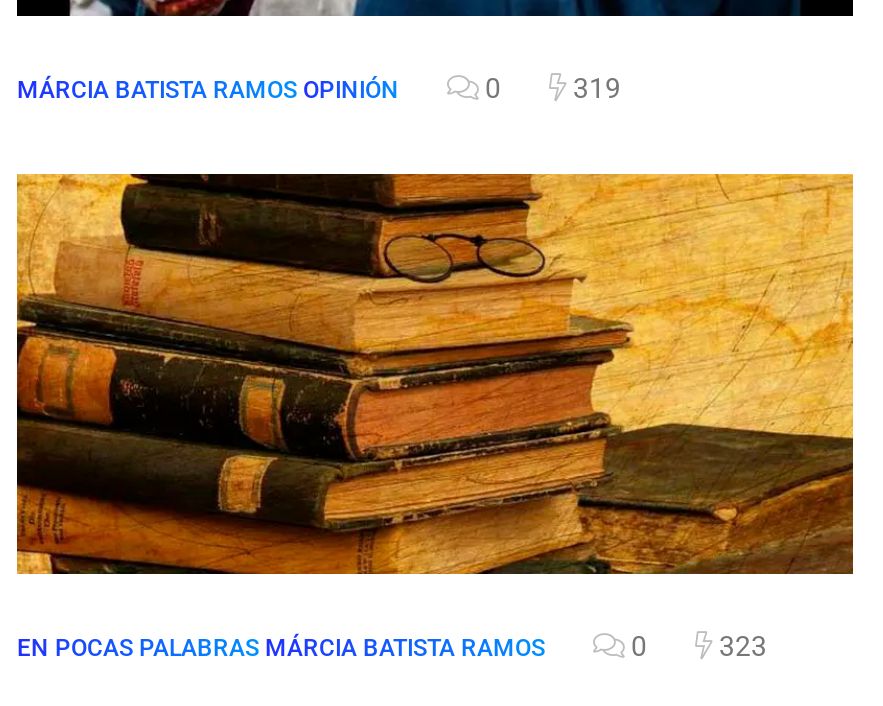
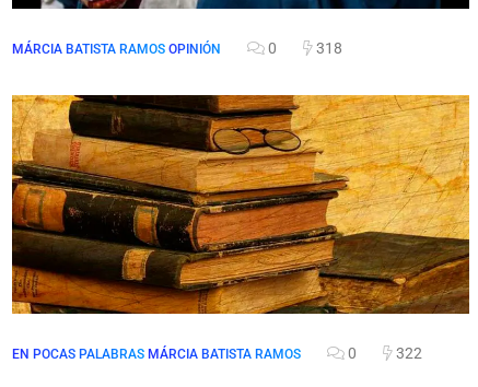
- 319
+ 318

- 323
+ 322
